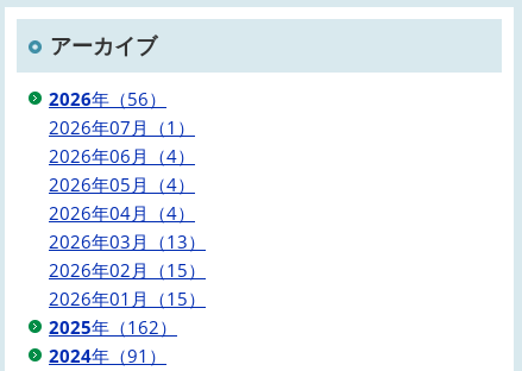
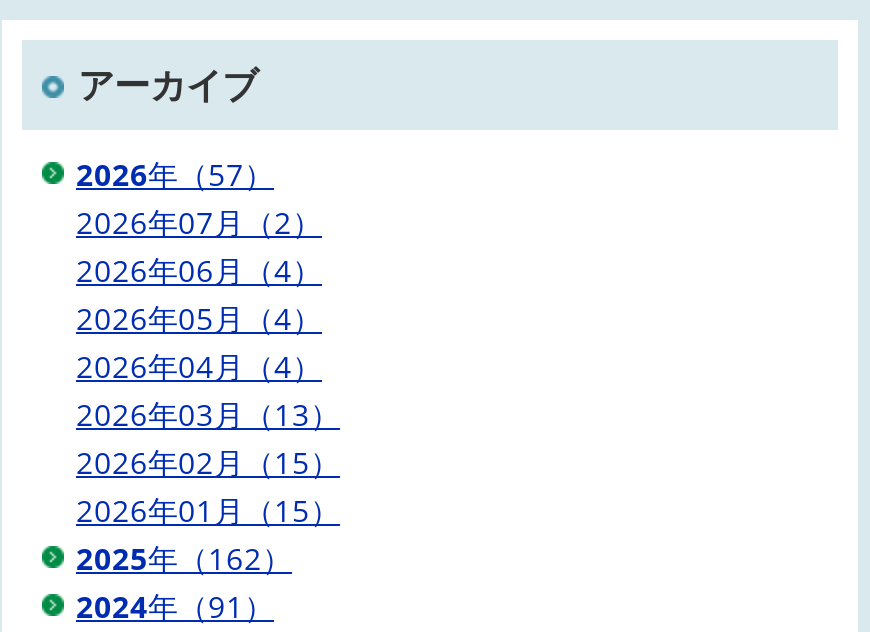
- 2026年（56）
+ 2026年（57）

- 2026年07月（1）
+ 2026年07月（2）
